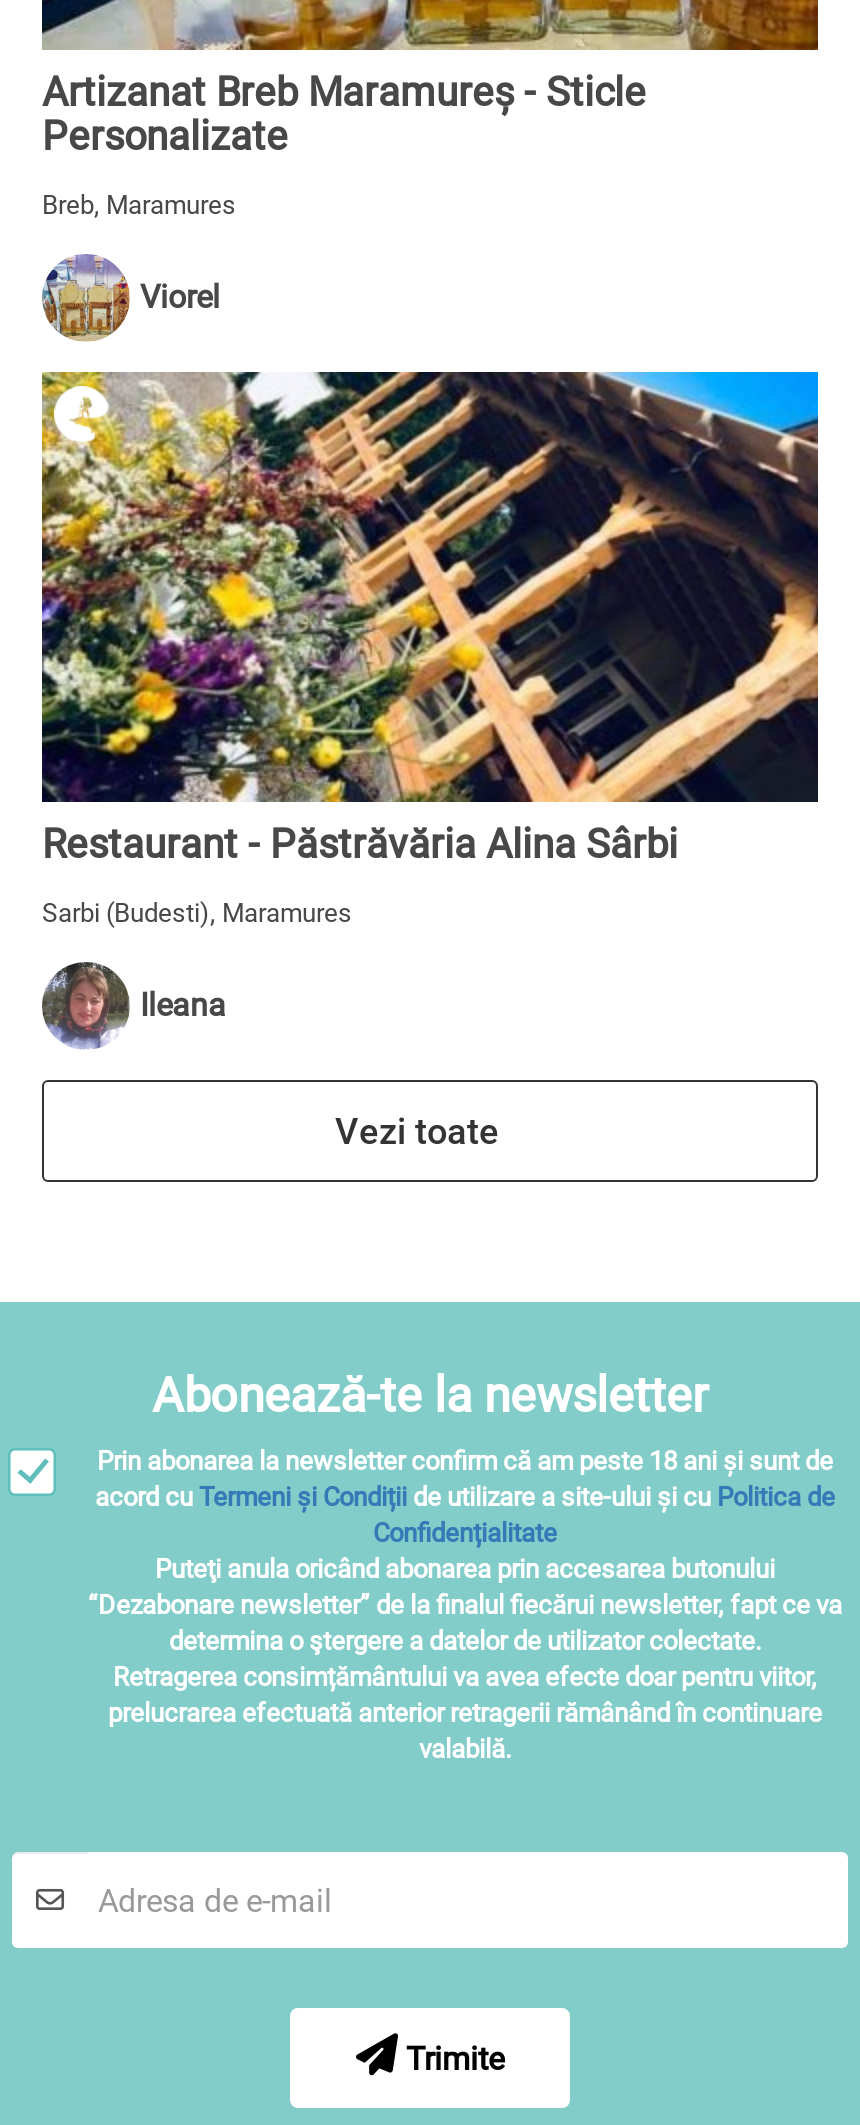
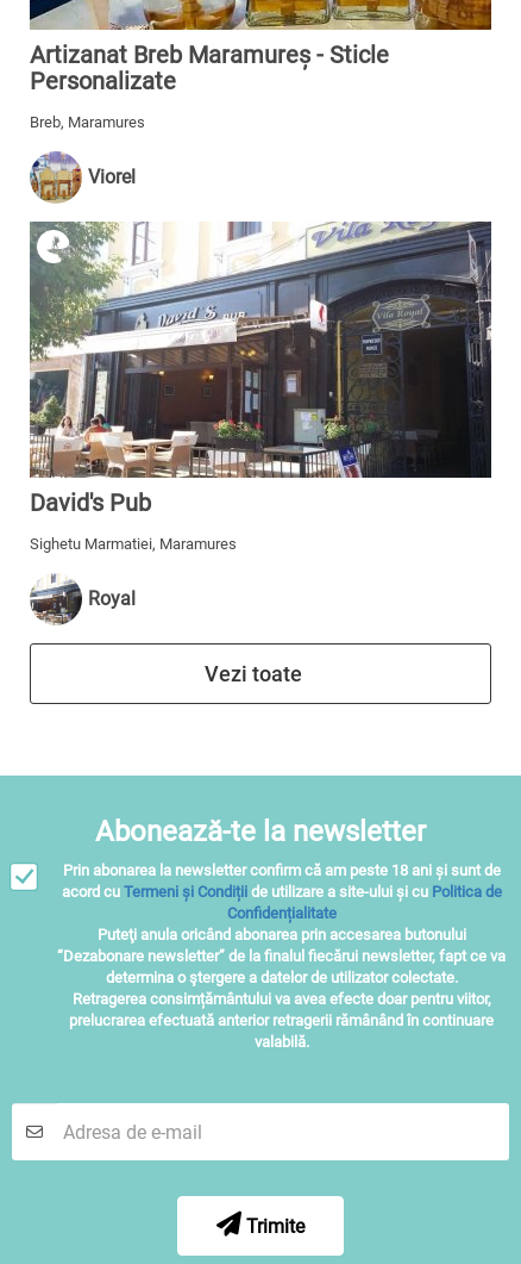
- [image]
- Restaurant - Păstrăvăria Alina Sârbi
+ [image]
+ David's Pub

- Sarbi (Budesti), Maramures
+ Sighetu Marmatiei, Maramures

- [image]
- Ileana
+ [image]
+ Royal
